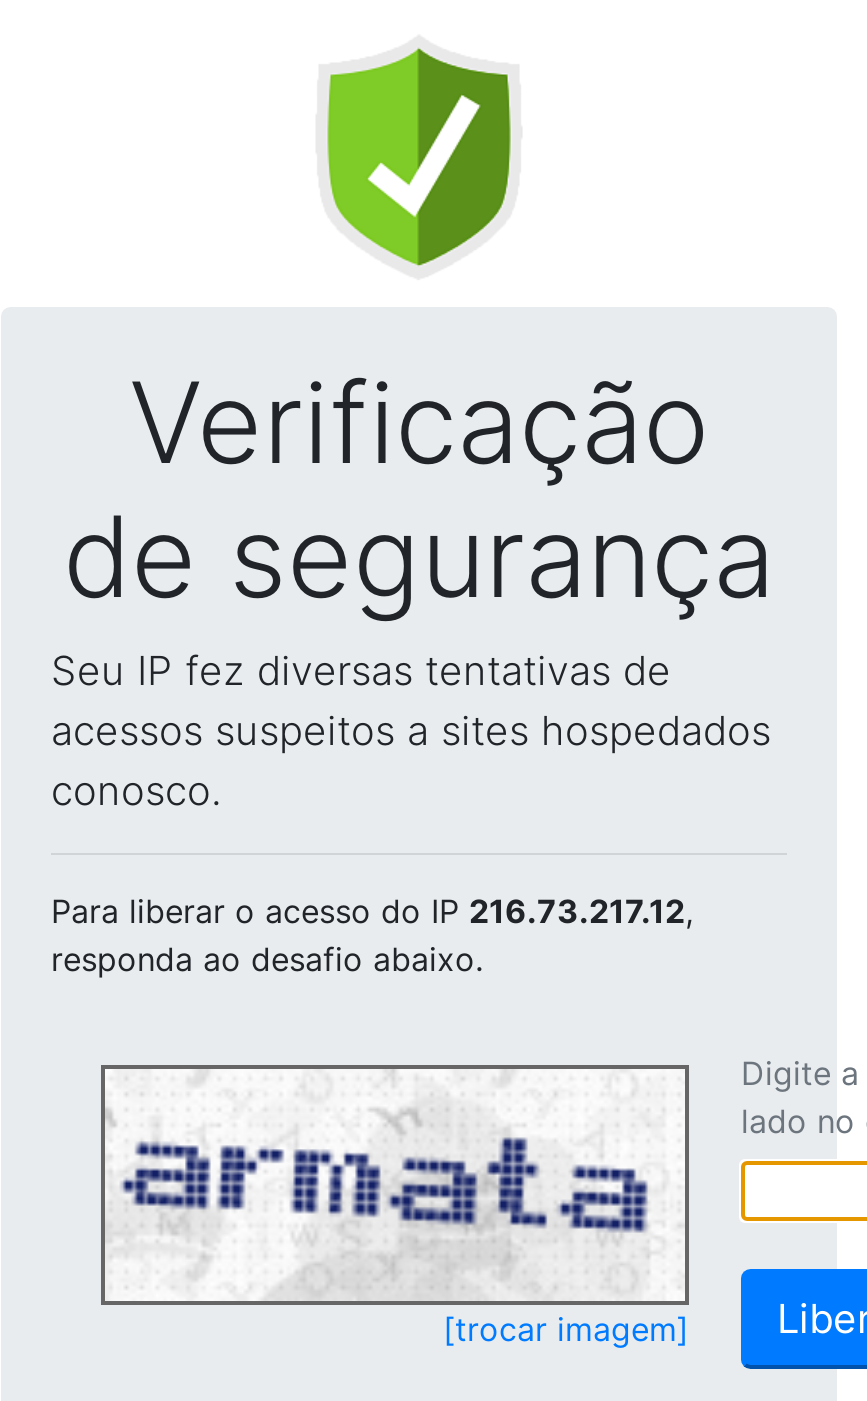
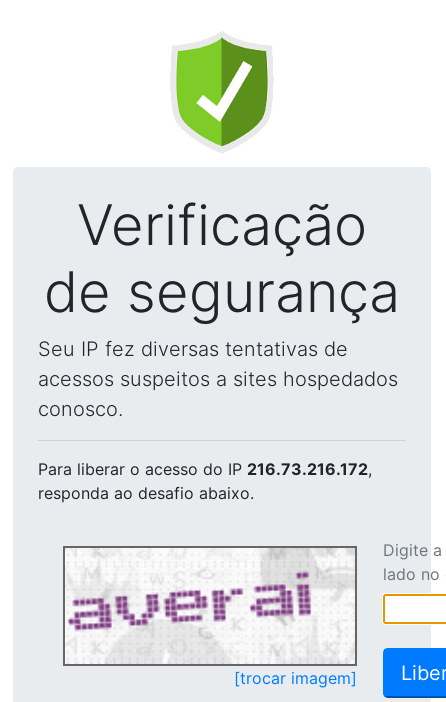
- Para liberar o acesso do IP 216.73.217.12,
+ Para liberar o acesso do IP 216.73.216.172,

- [image]
+ [image]
